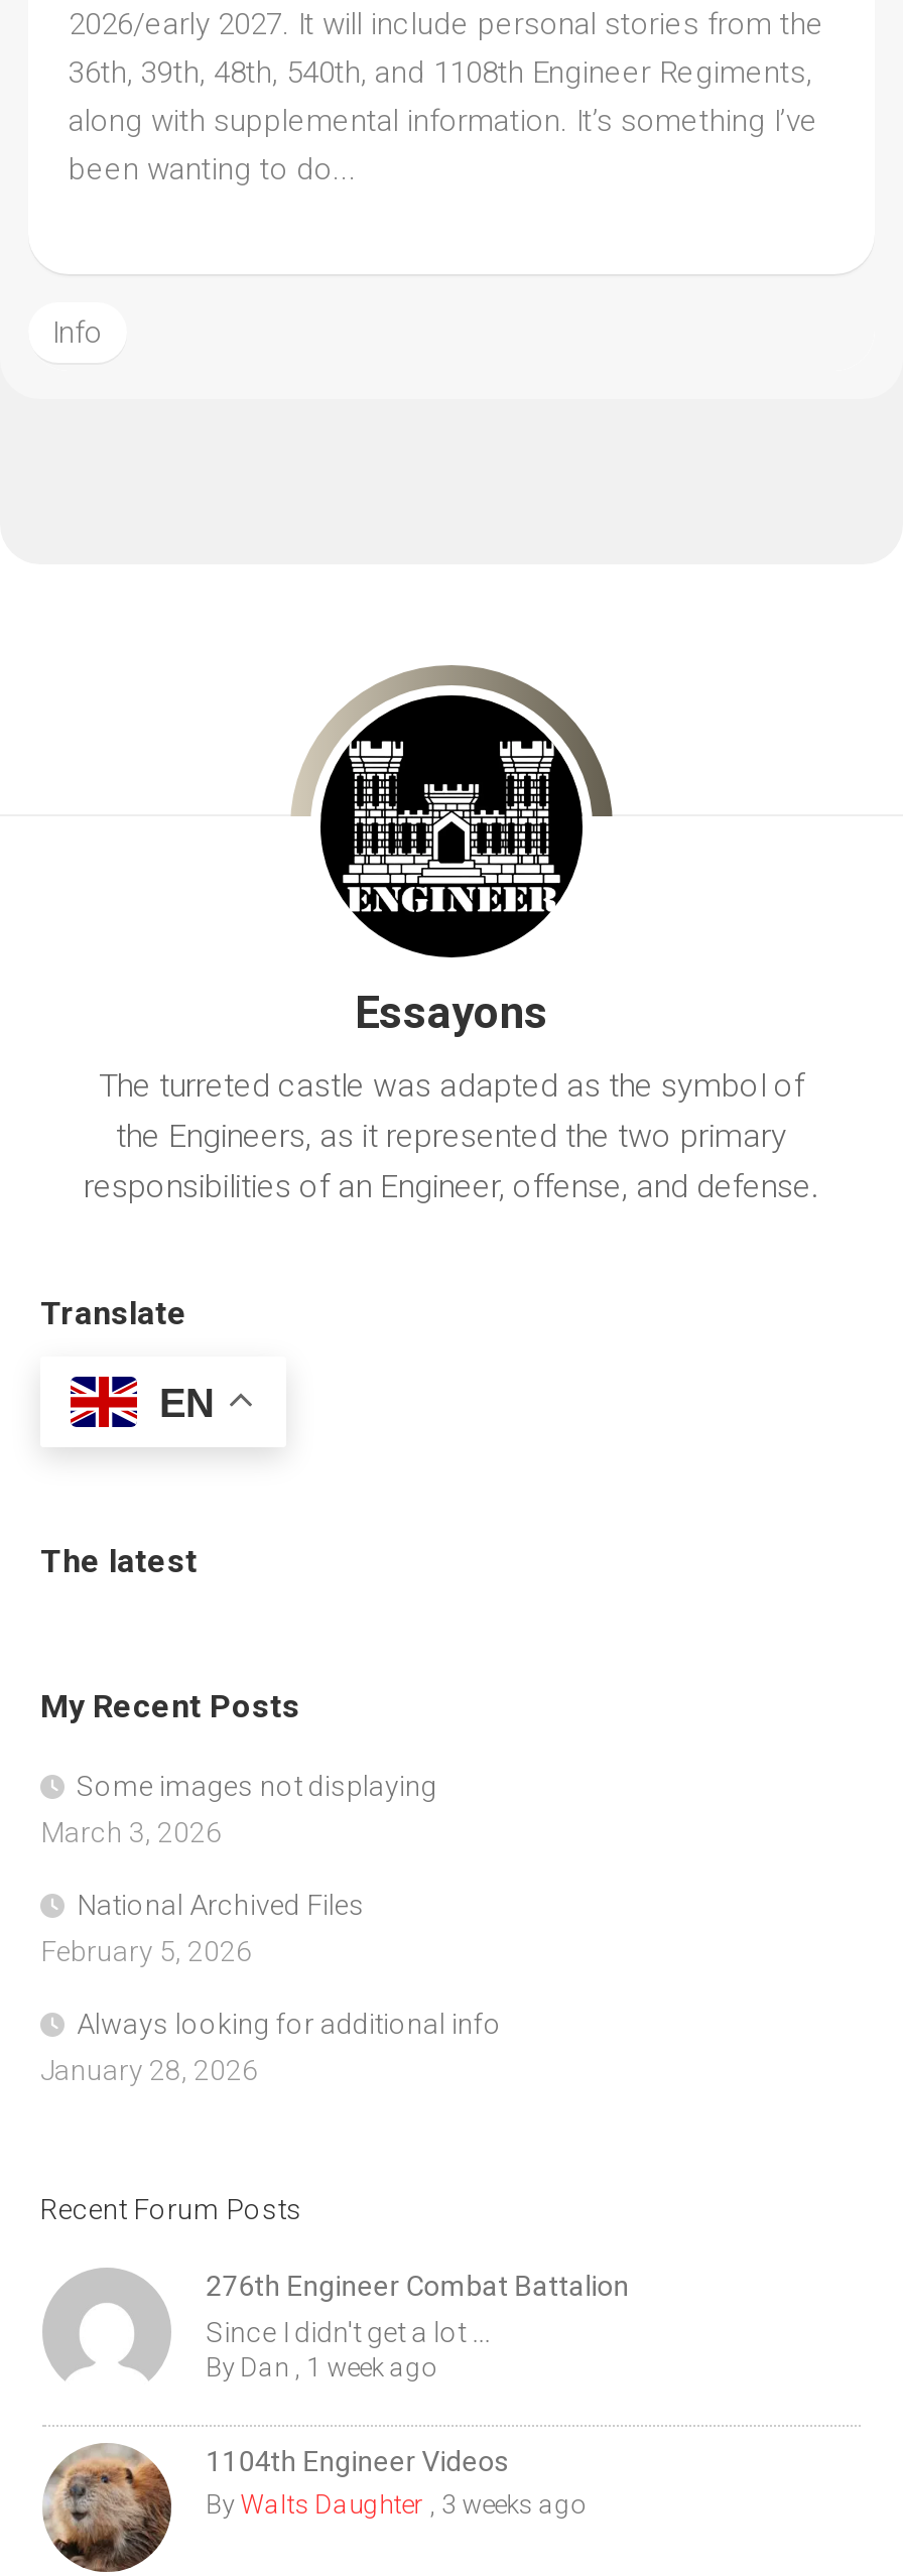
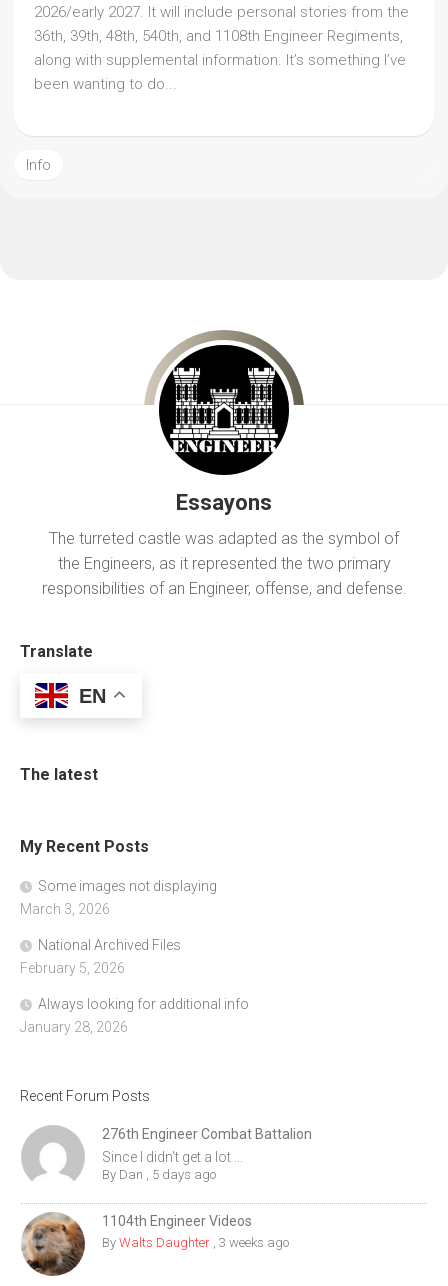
- By Dan, 1 week ago
+ By Dan, 5 days ago
